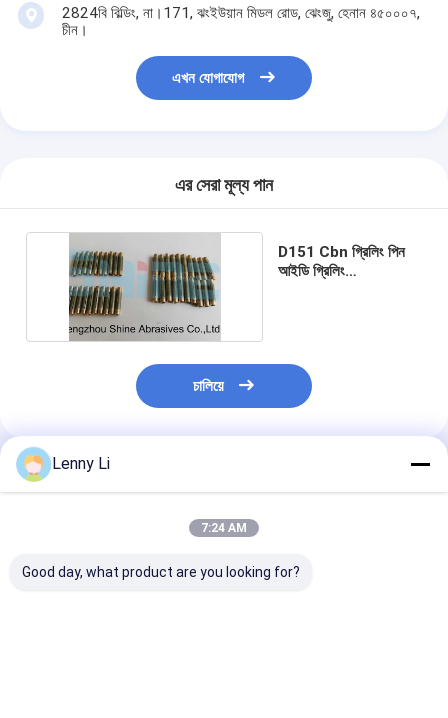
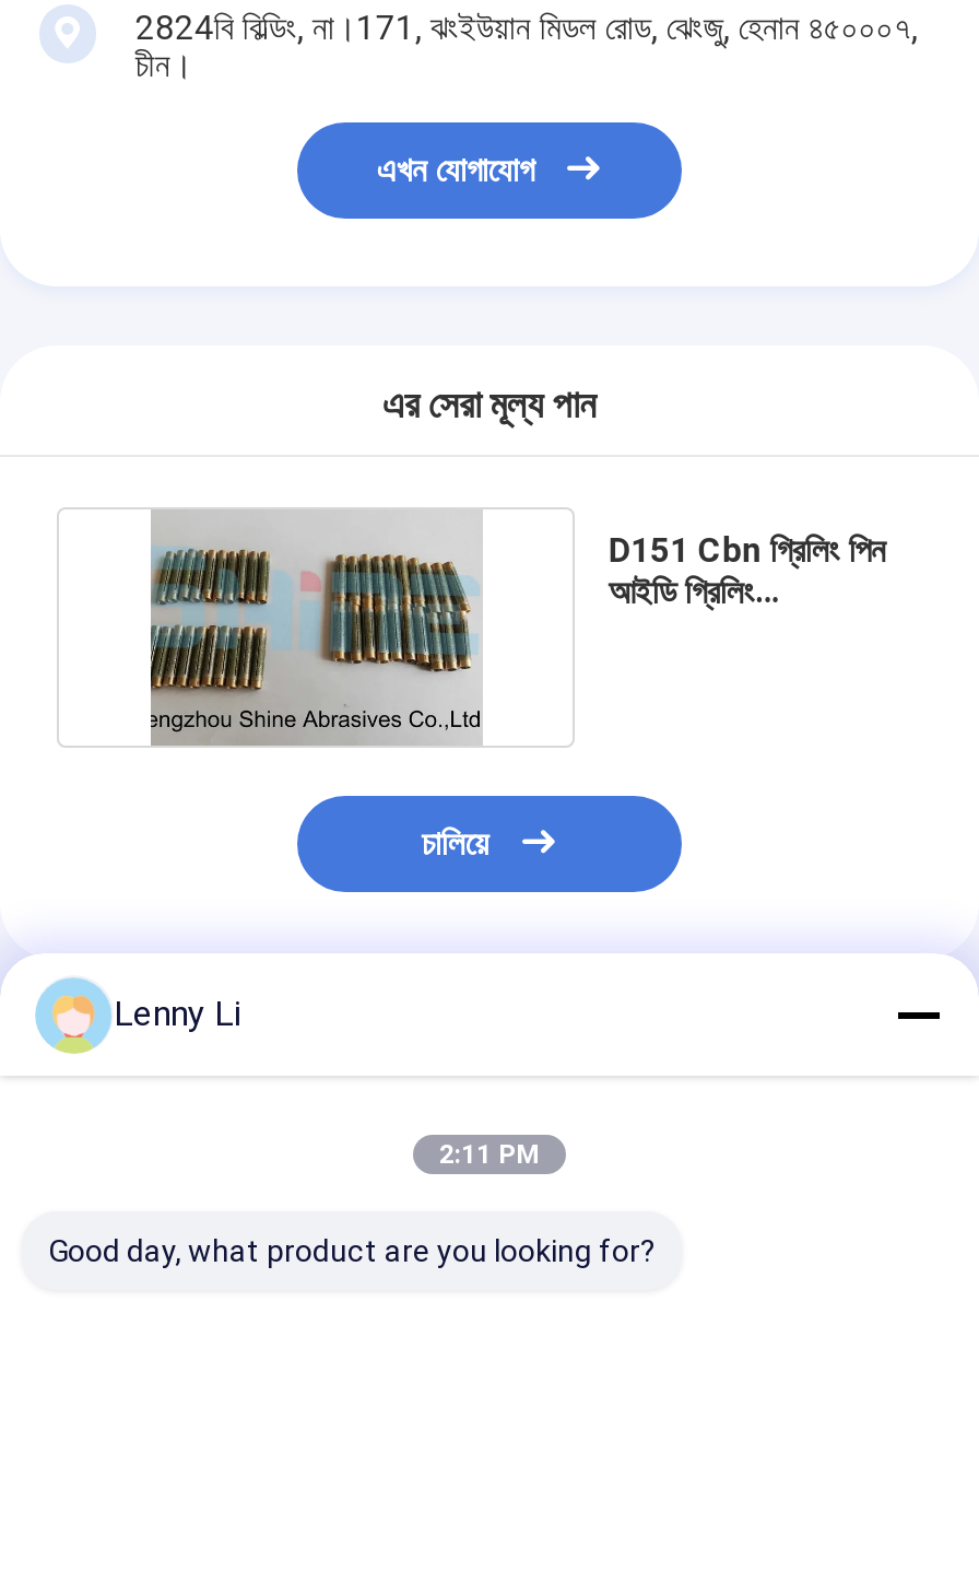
- 7:24 AM
+ 2:11 PM
